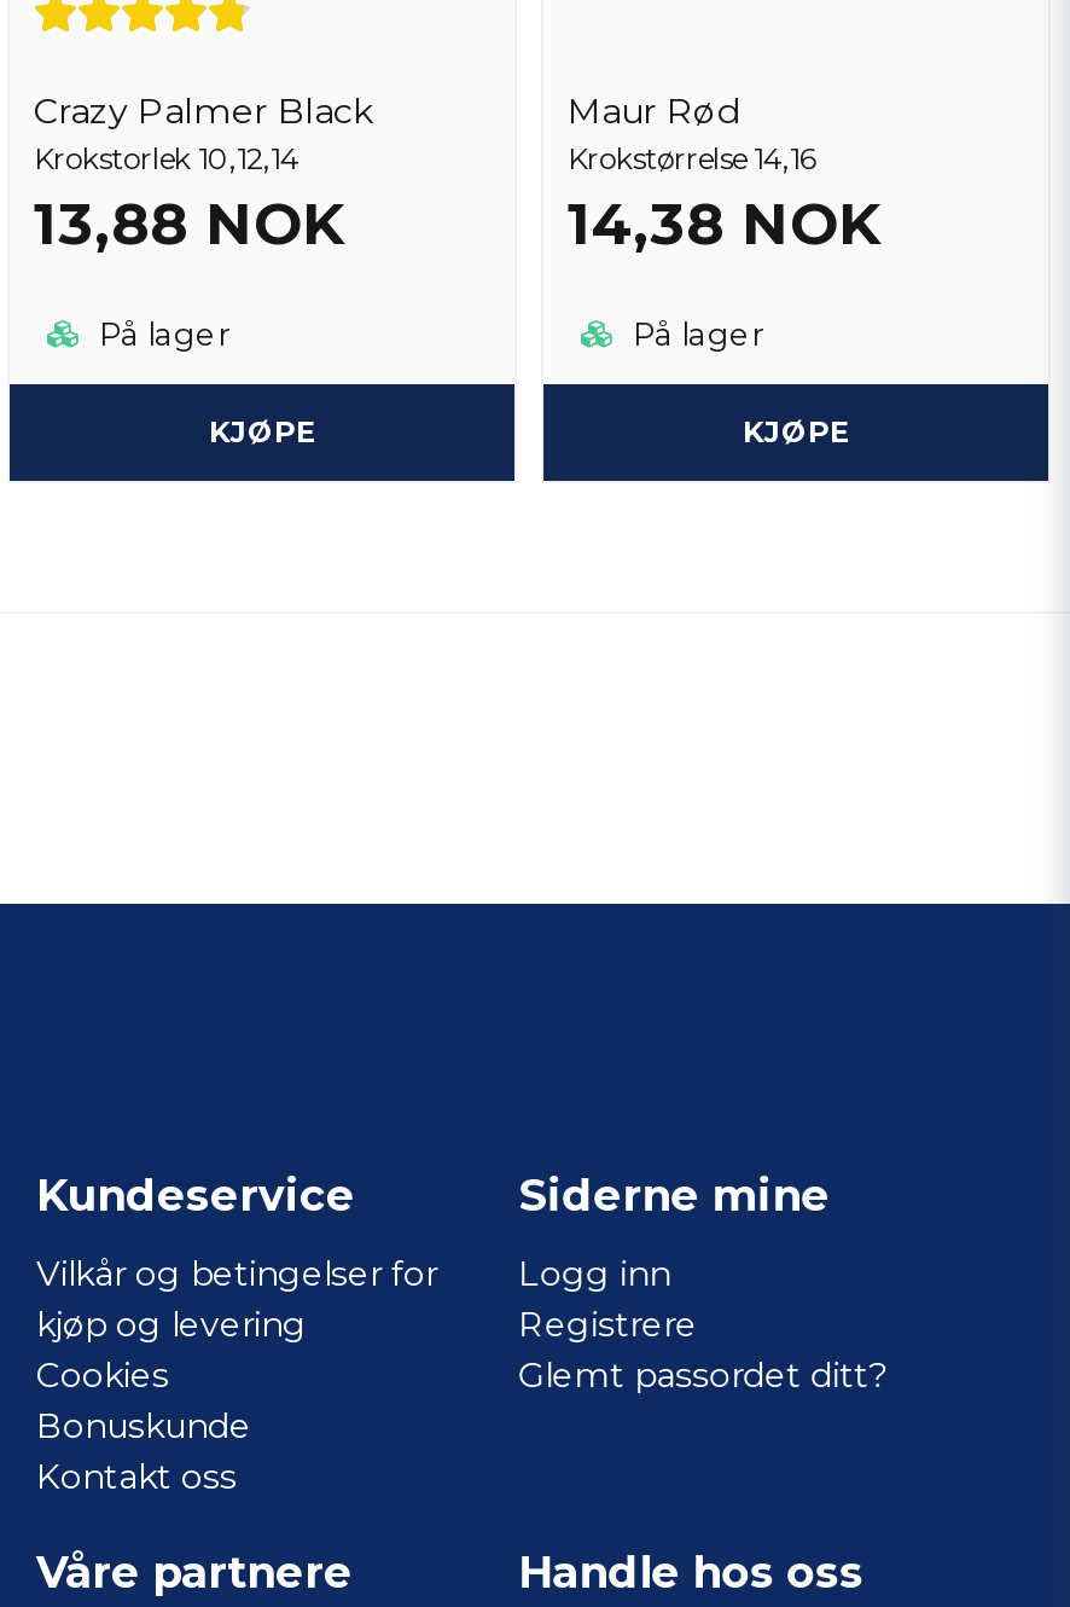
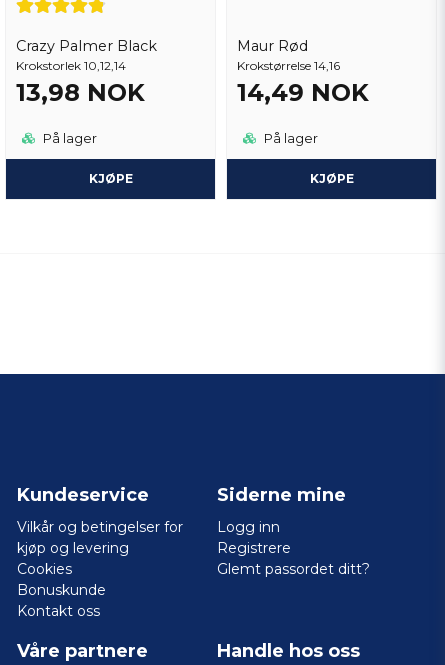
- 13,88 NOK
+ 13,98 NOK

- 14,38 NOK
+ 14,49 NOK
